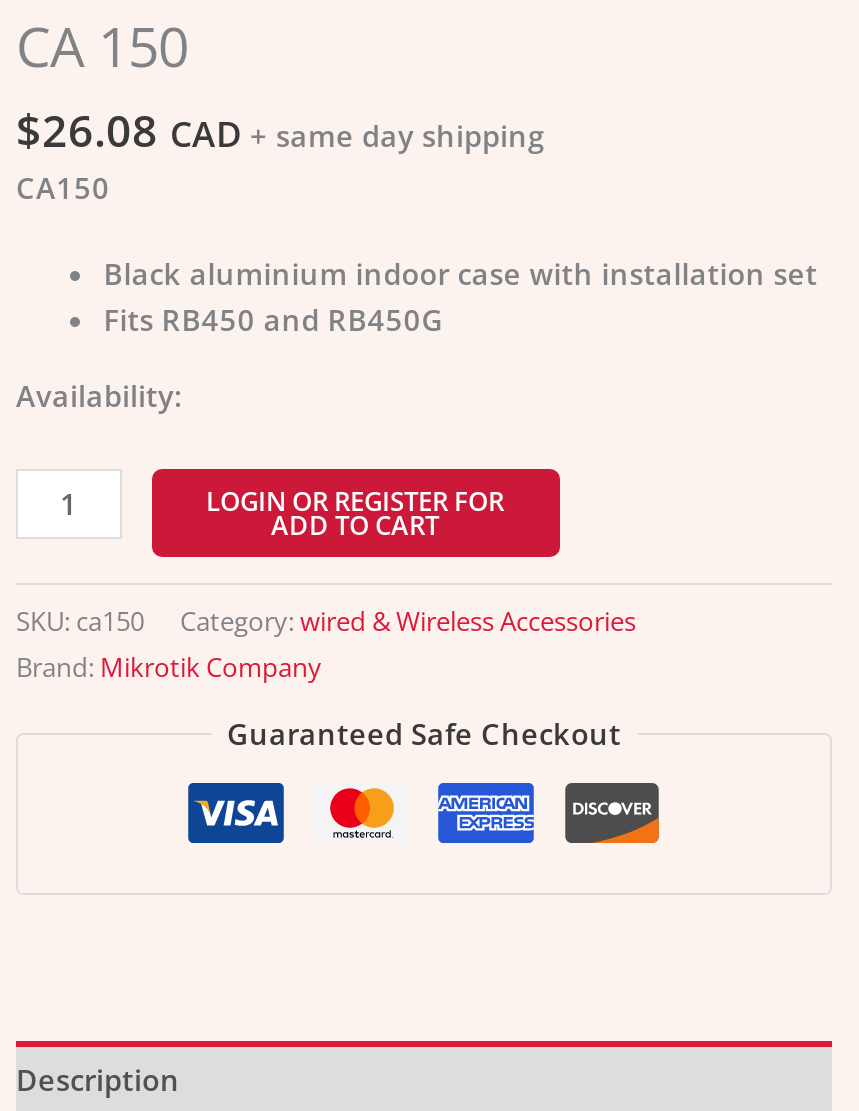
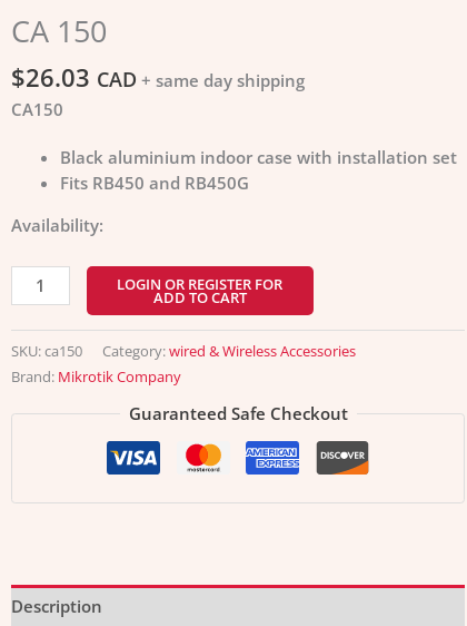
- $26.08 CAD + same day shipping
+ $26.03 CAD + same day shipping
